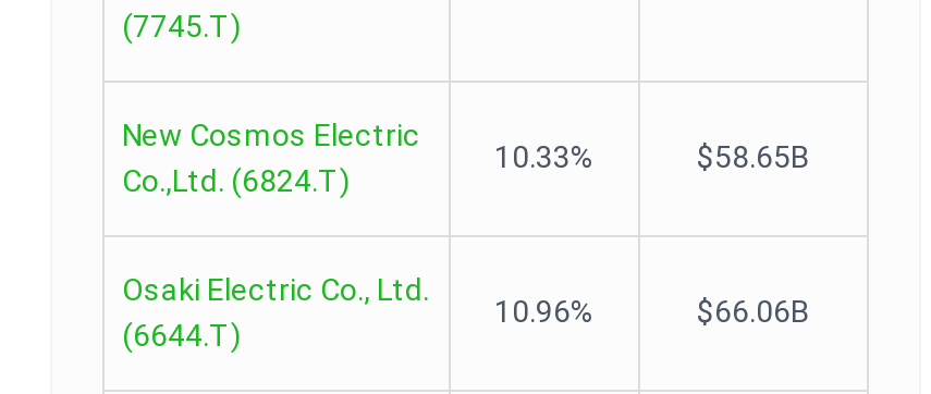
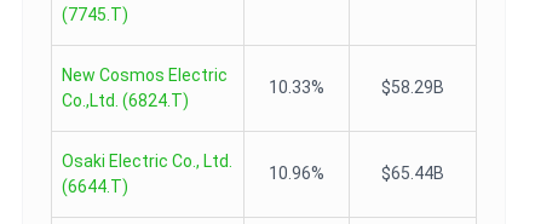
- $58.65B
+ $58.29B

- $66.06B
+ $65.44B
